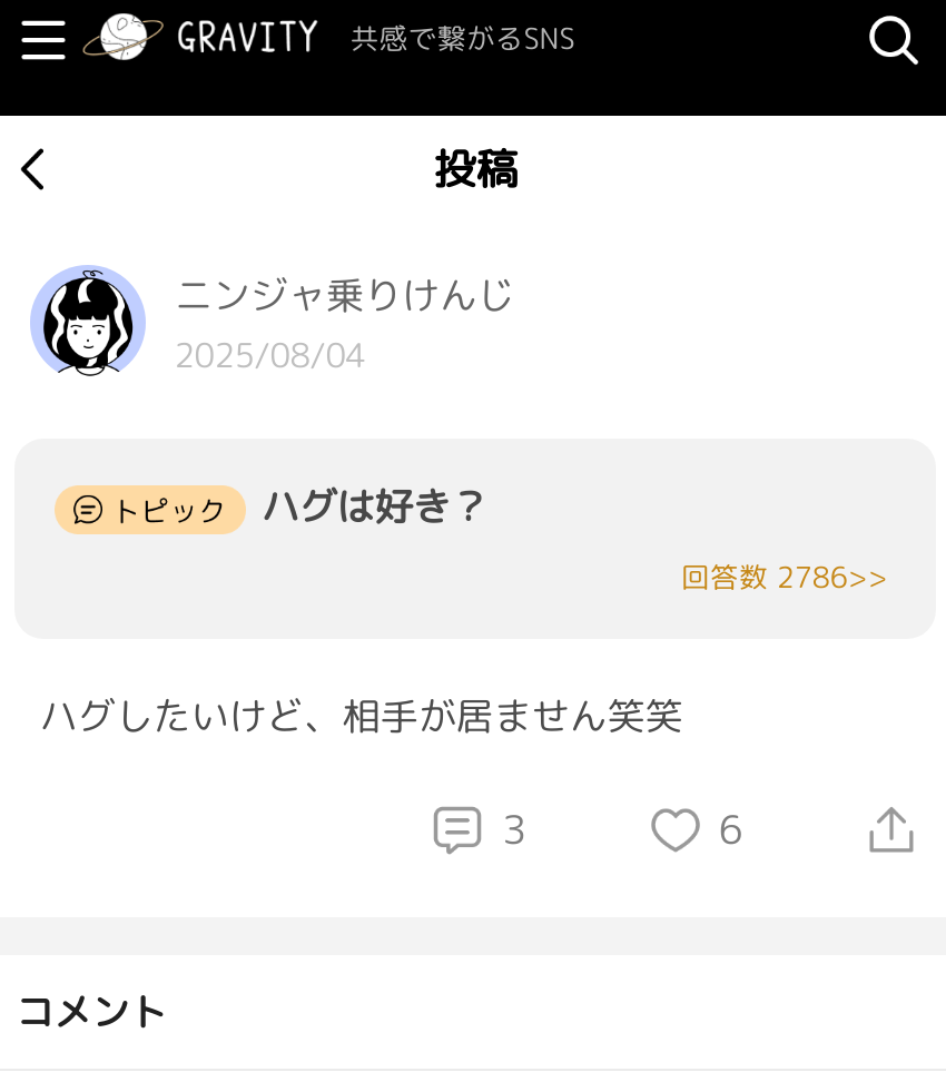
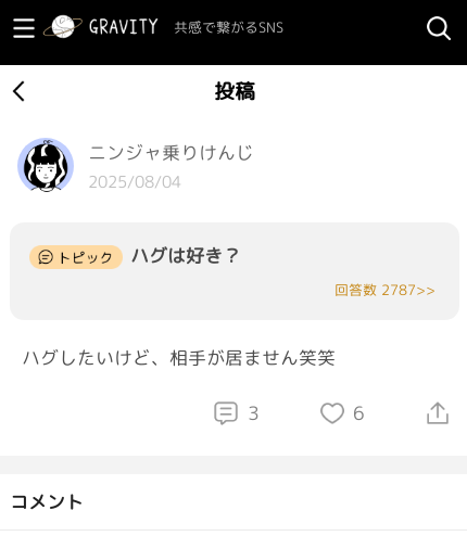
- 回答数 2786>>
+ 回答数 2787>>
